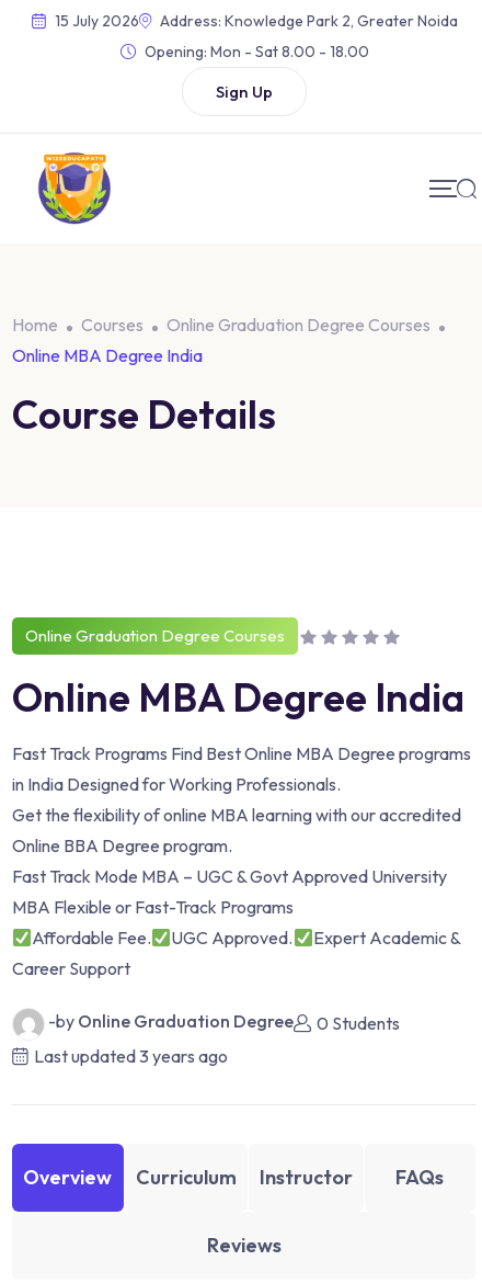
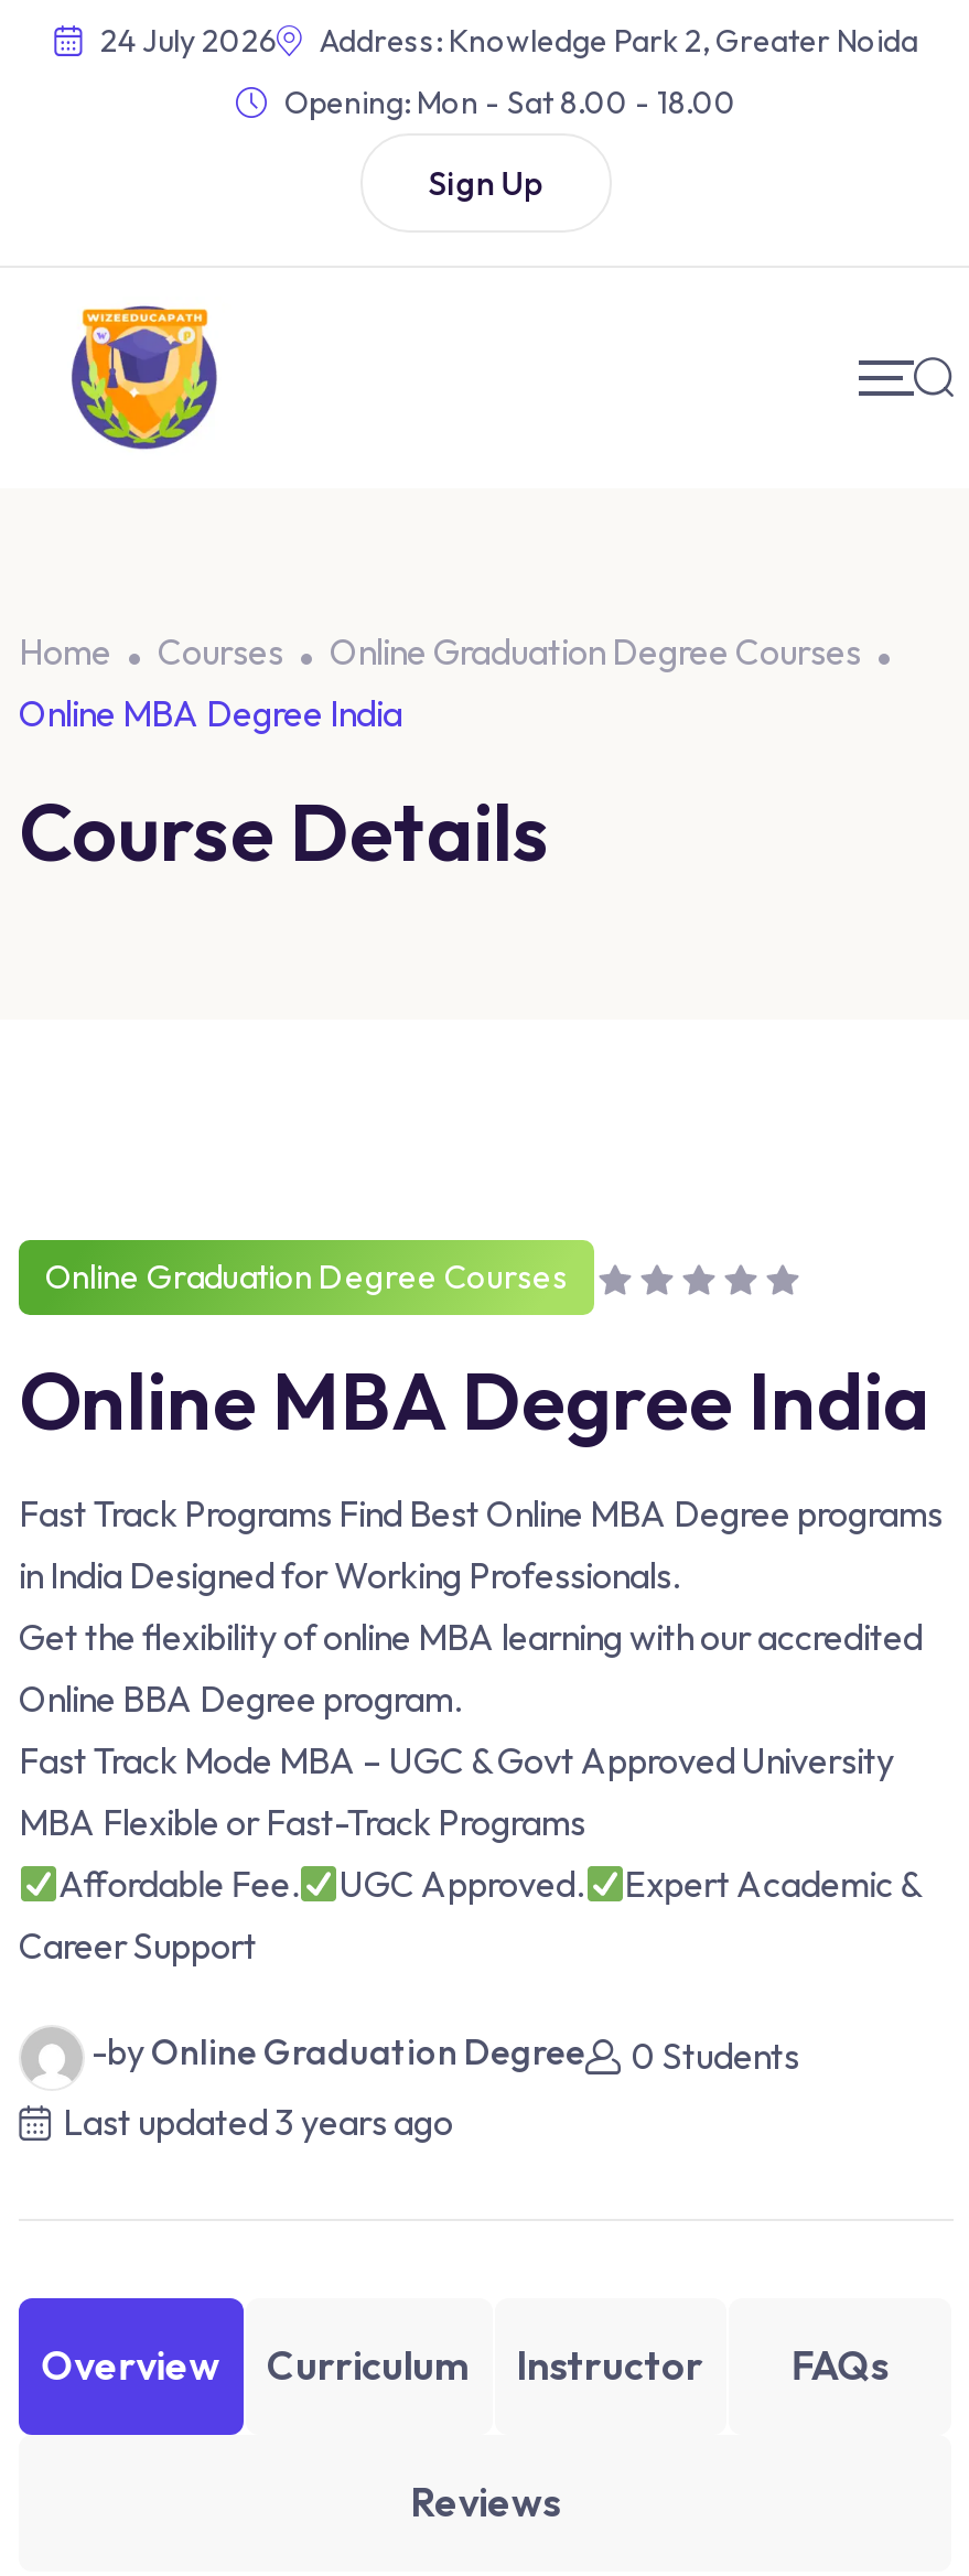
- 15 July 2026 Address: Knowledge Park 2, Greater Noida
+ 24 July 2026 Address: Knowledge Park 2, Greater Noida
